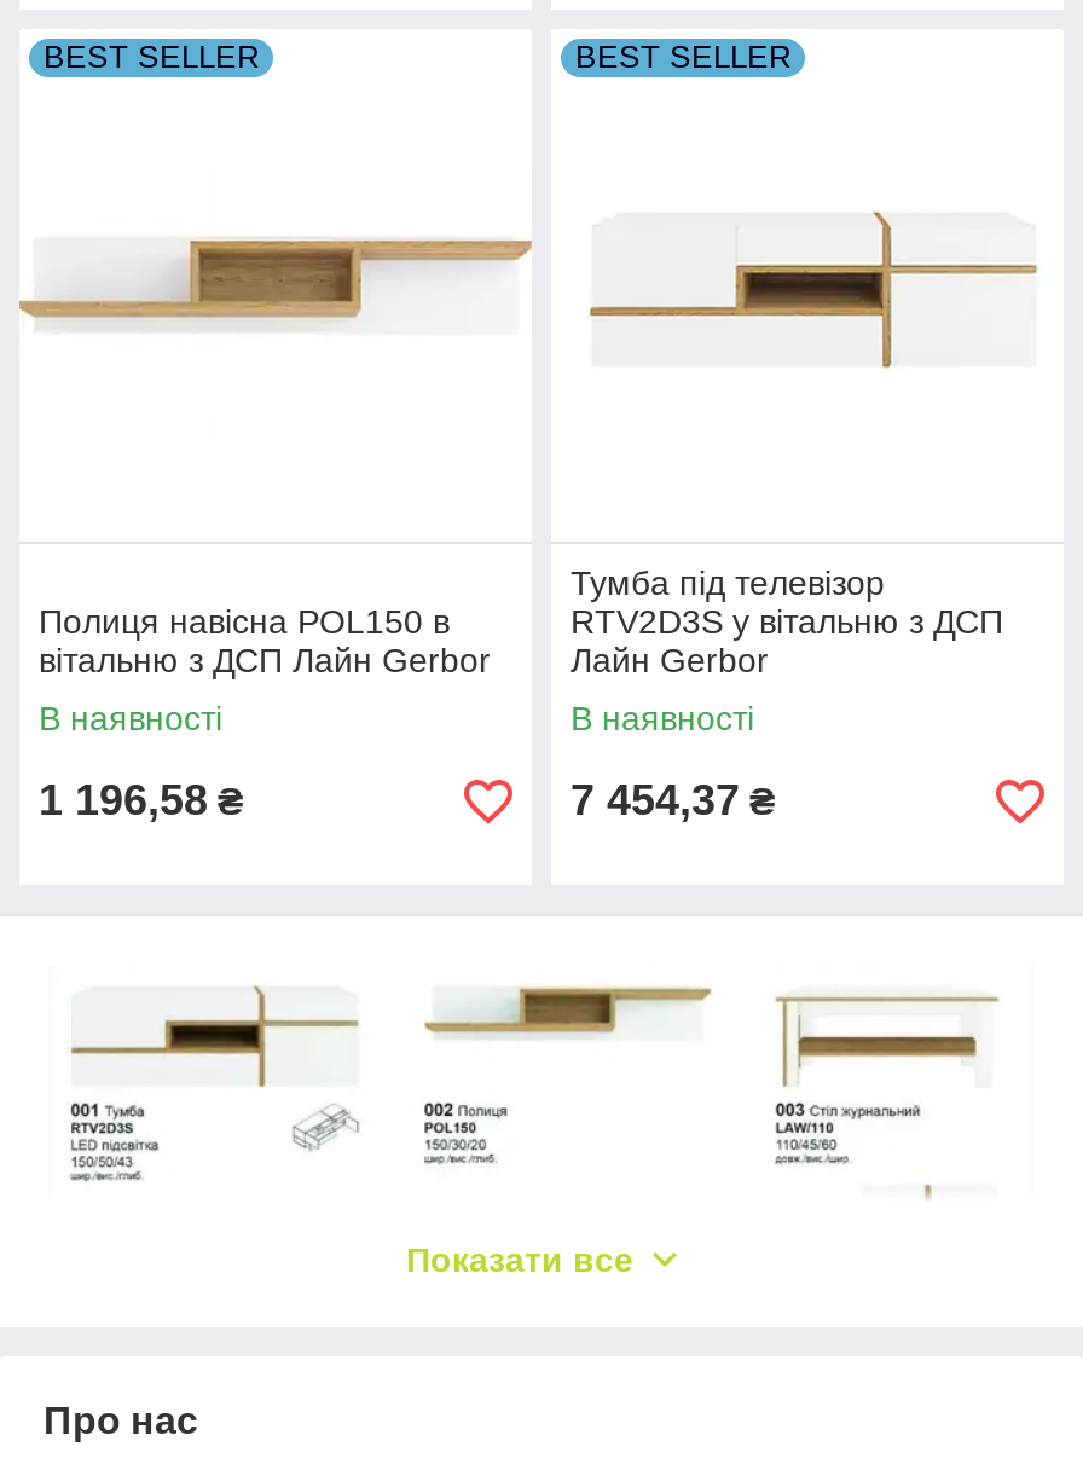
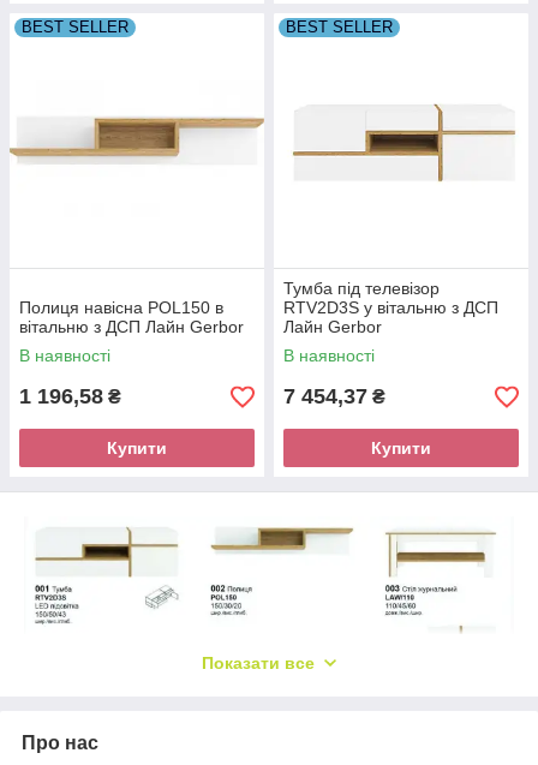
+ Купити

+ Купити
